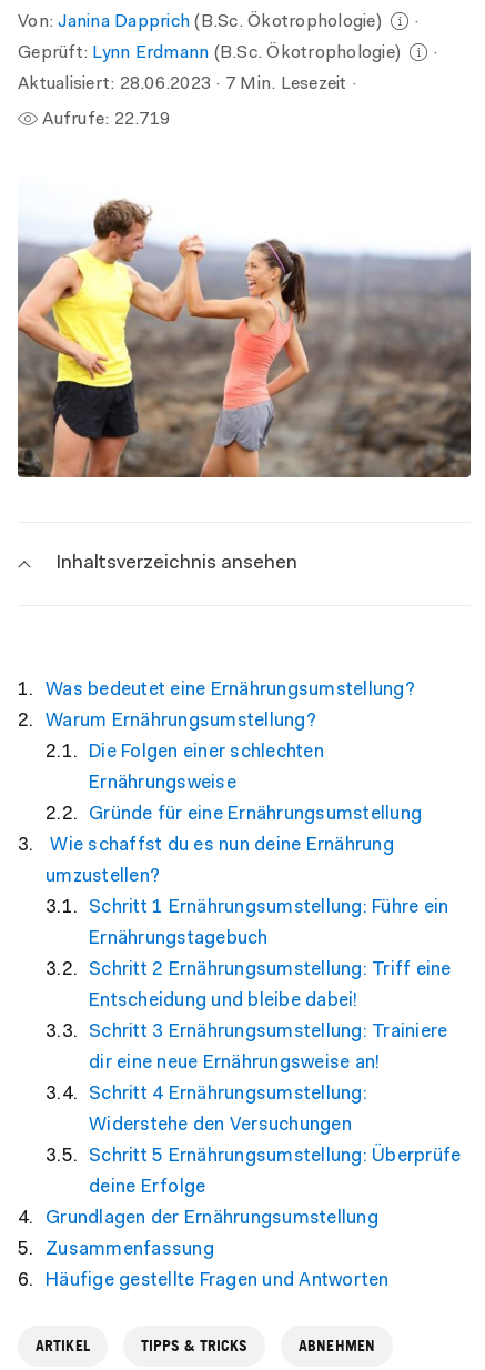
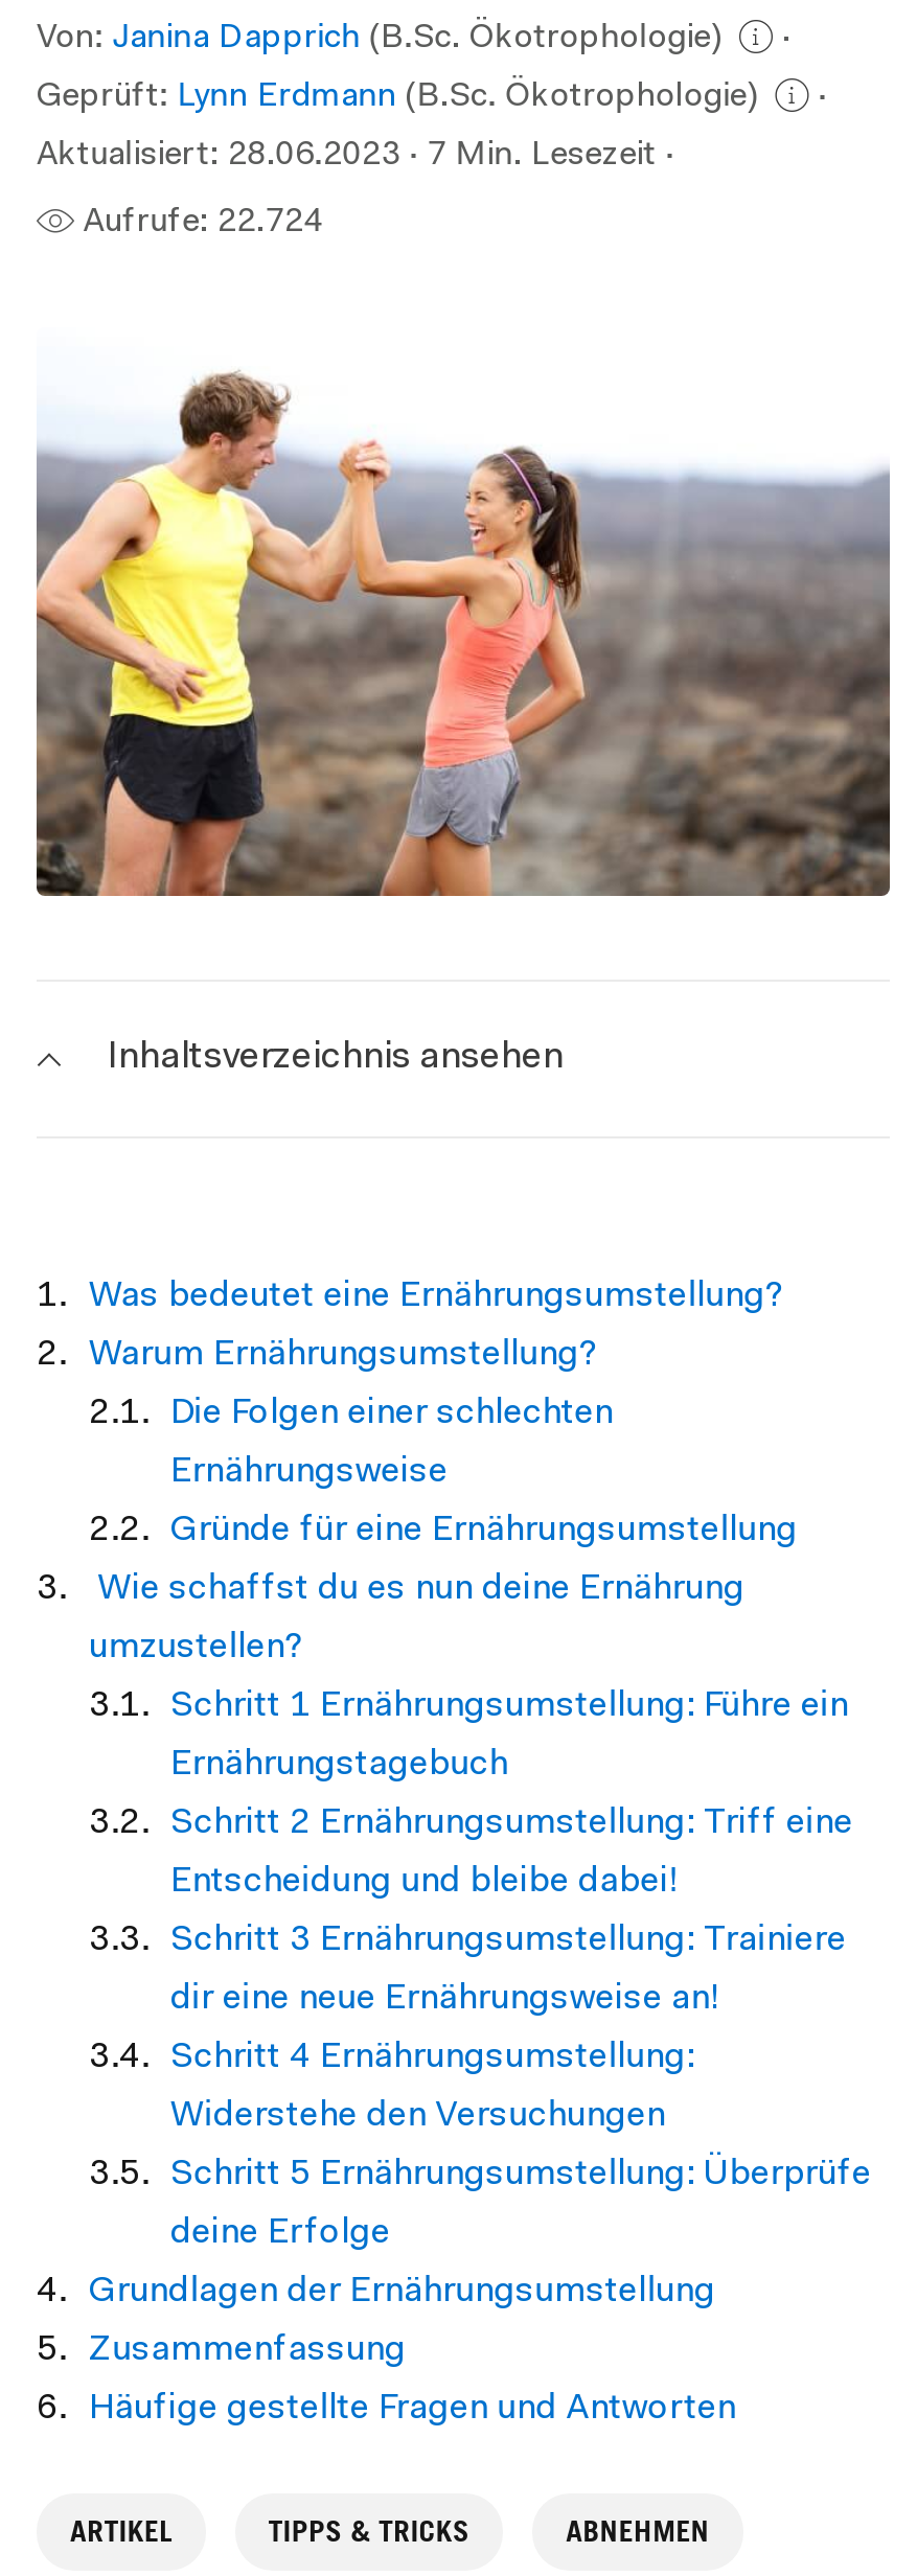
- Aufrufe: 22.719
+ Aufrufe: 22.724
